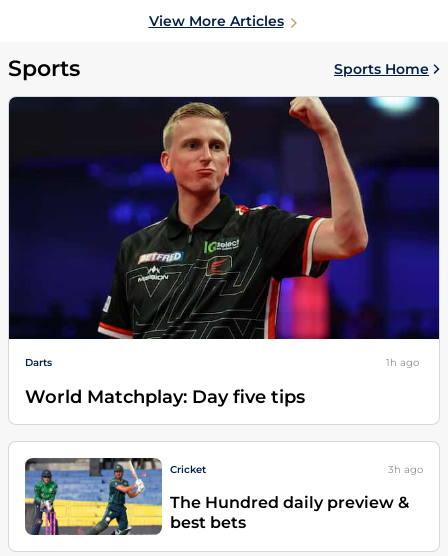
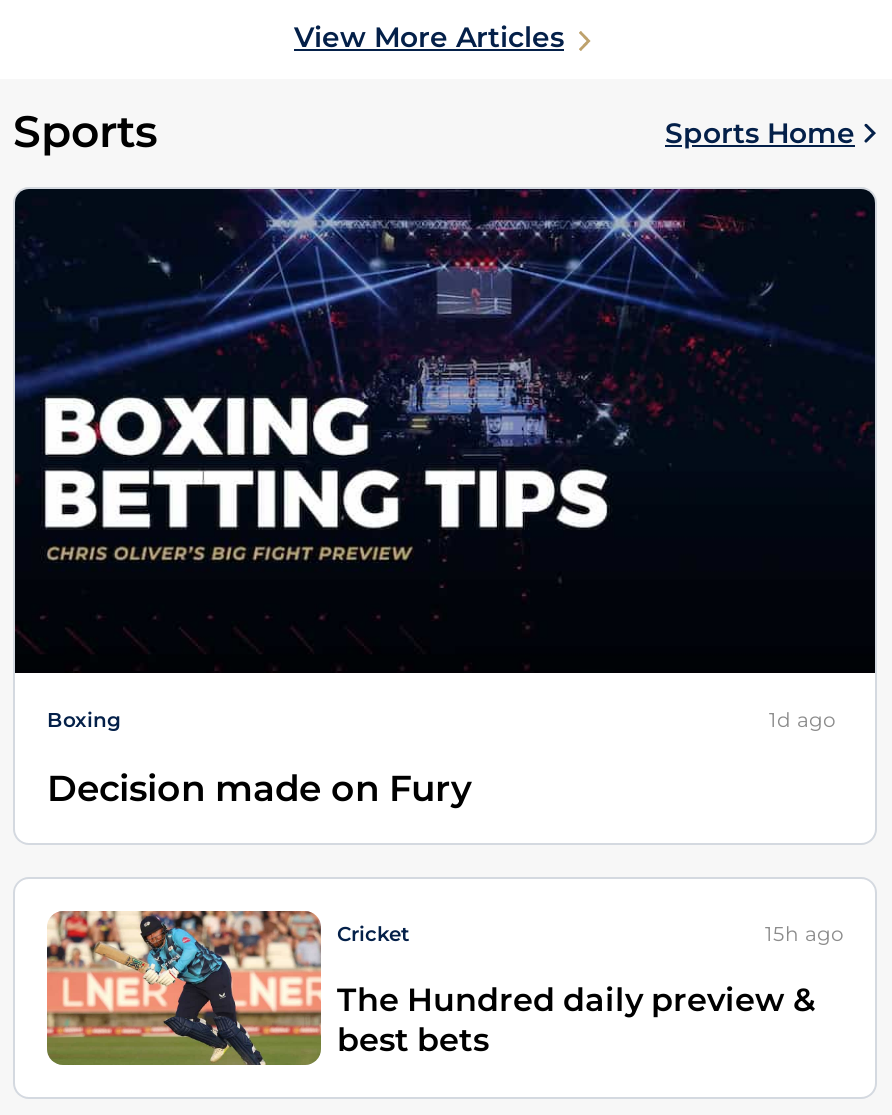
- [image]
- Darts
- 1h ago
+ [image]
+ Boxing
+ 1d ago

- World Matchplay: Day five tips
+ Decision made on Fury

- [image]
+ [image]

- 3h ago
+ 15h ago
